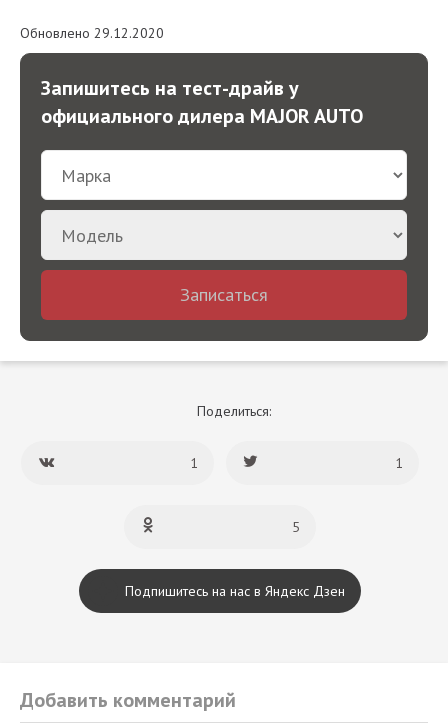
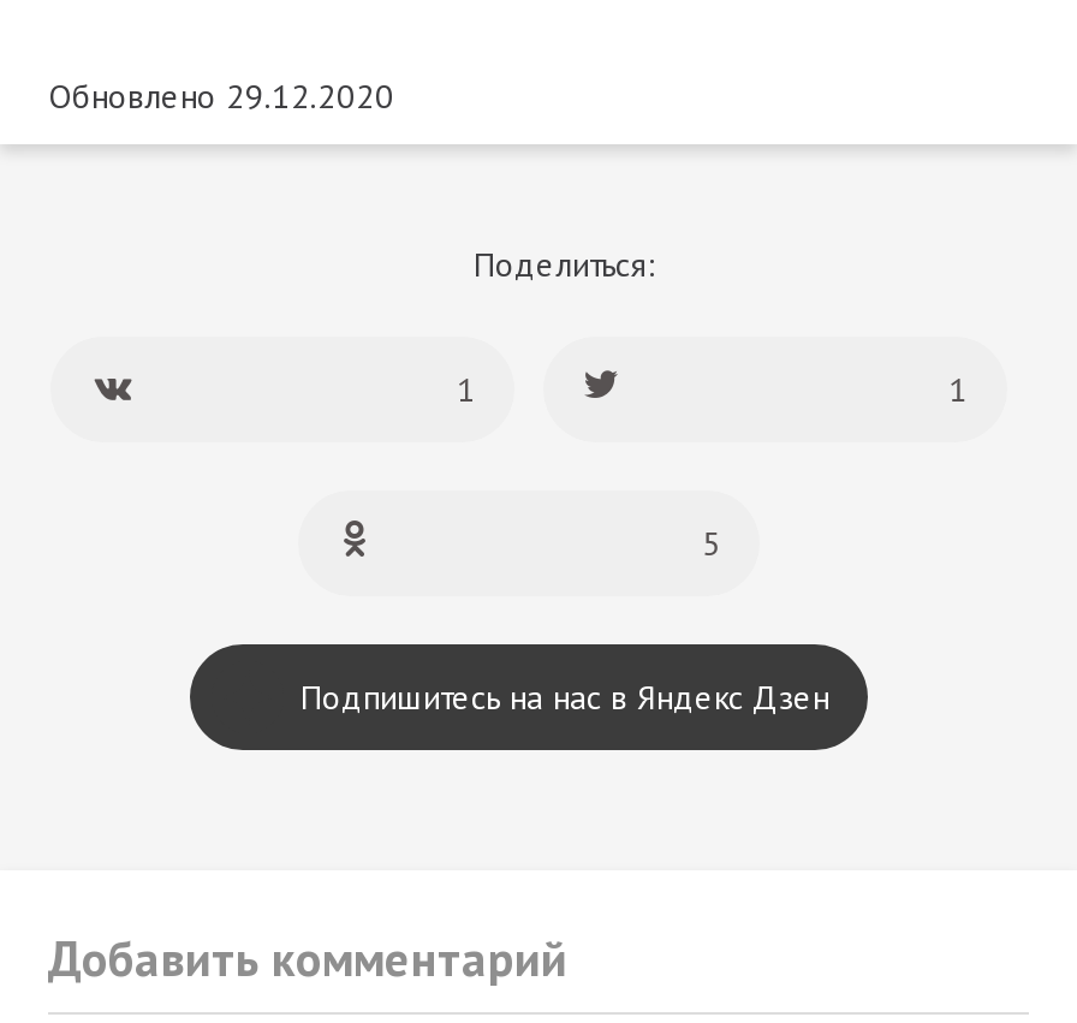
- [image]
- Запишитесь на тест-драйв у
- официального дилера MAJOR AUTO

- Записаться
